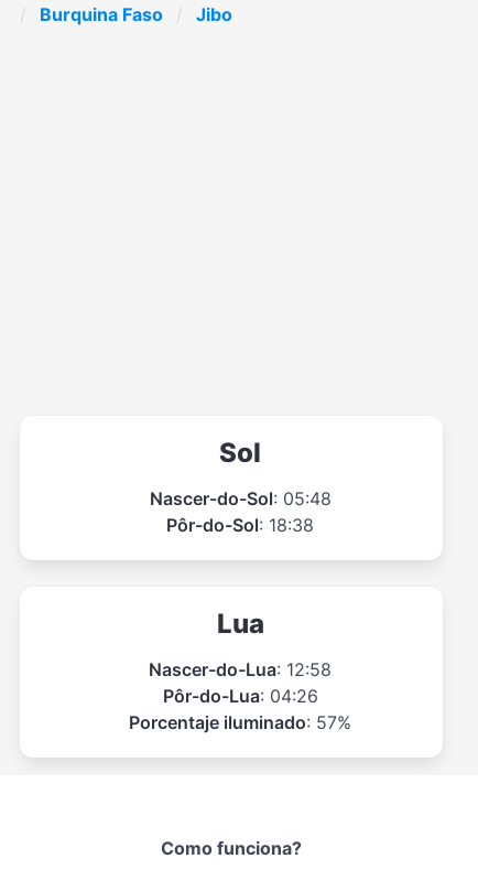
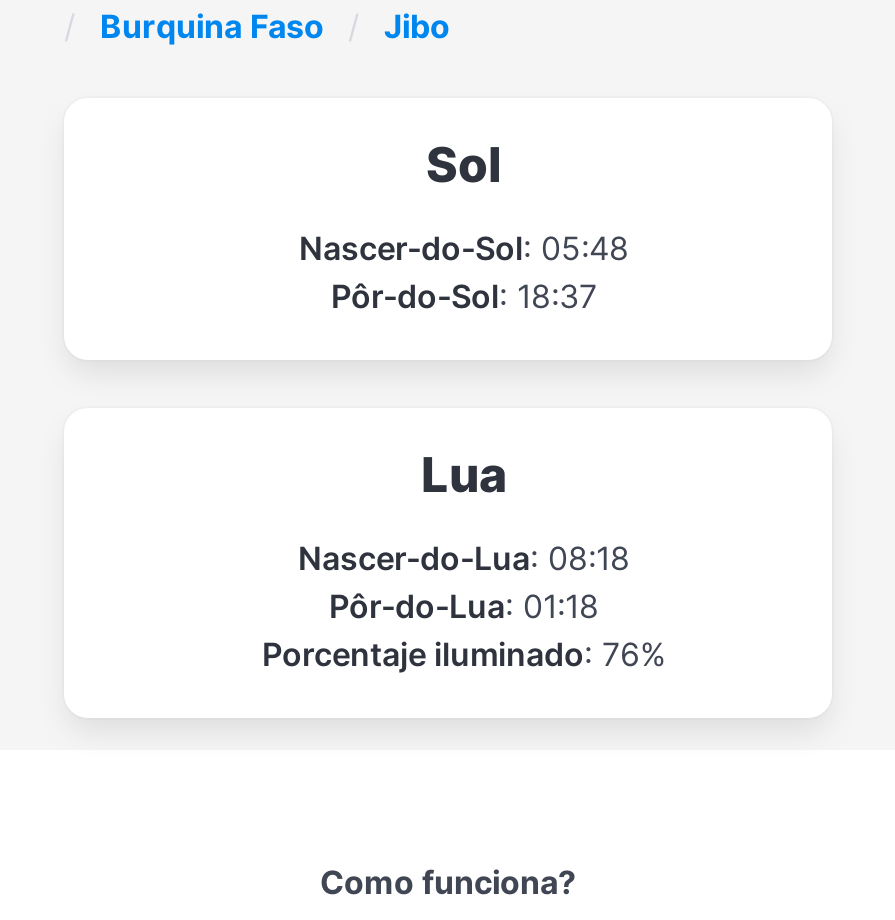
- Pôr-do-Sol: 18:38
+ Pôr-do-Sol: 18:37

- Nascer-do-Lua: 12:58
+ Nascer-do-Lua: 08:18

- Pôr-do-Lua: 04:26
+ Pôr-do-Lua: 01:18

- Porcentaje iluminado: 57%
+ Porcentaje iluminado: 76%
